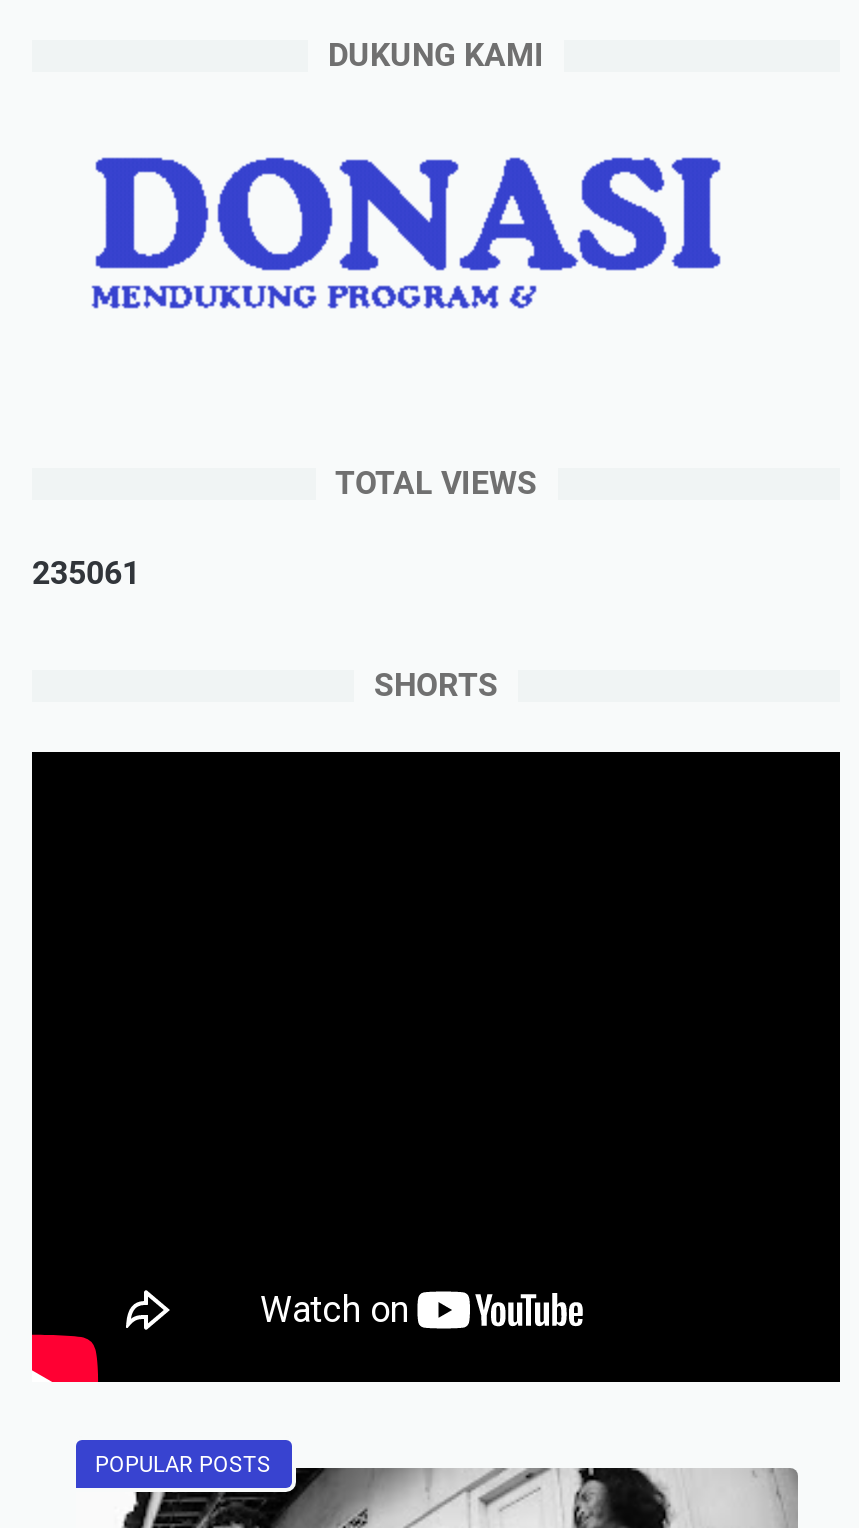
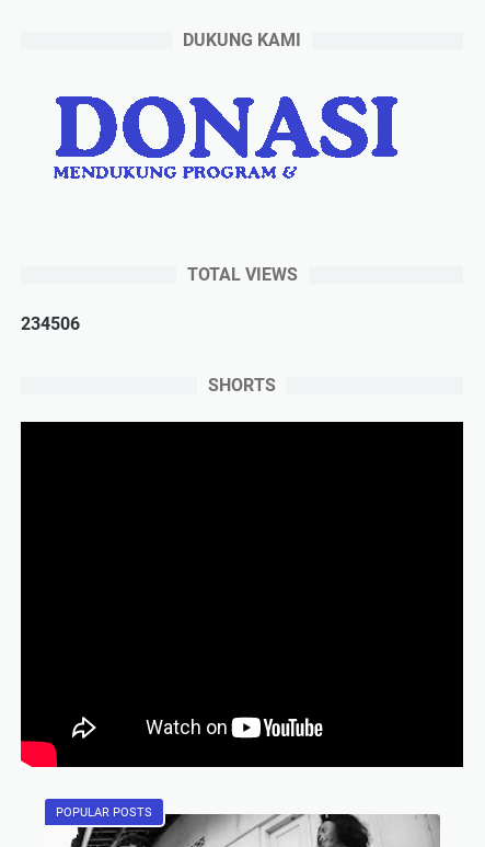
- 235061
+ 234506
